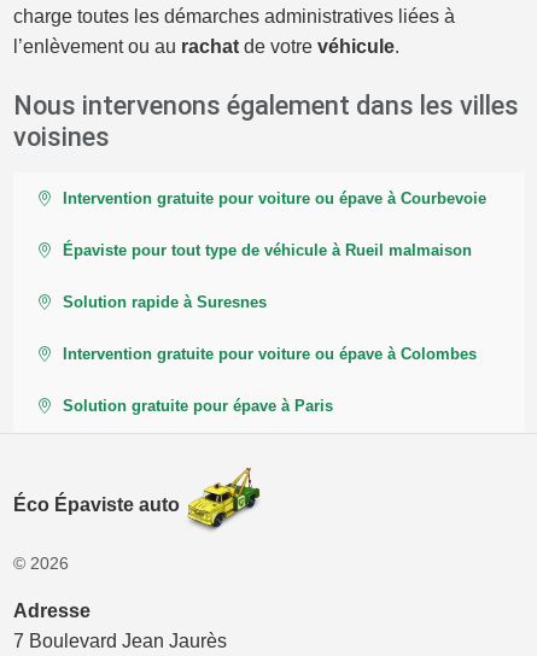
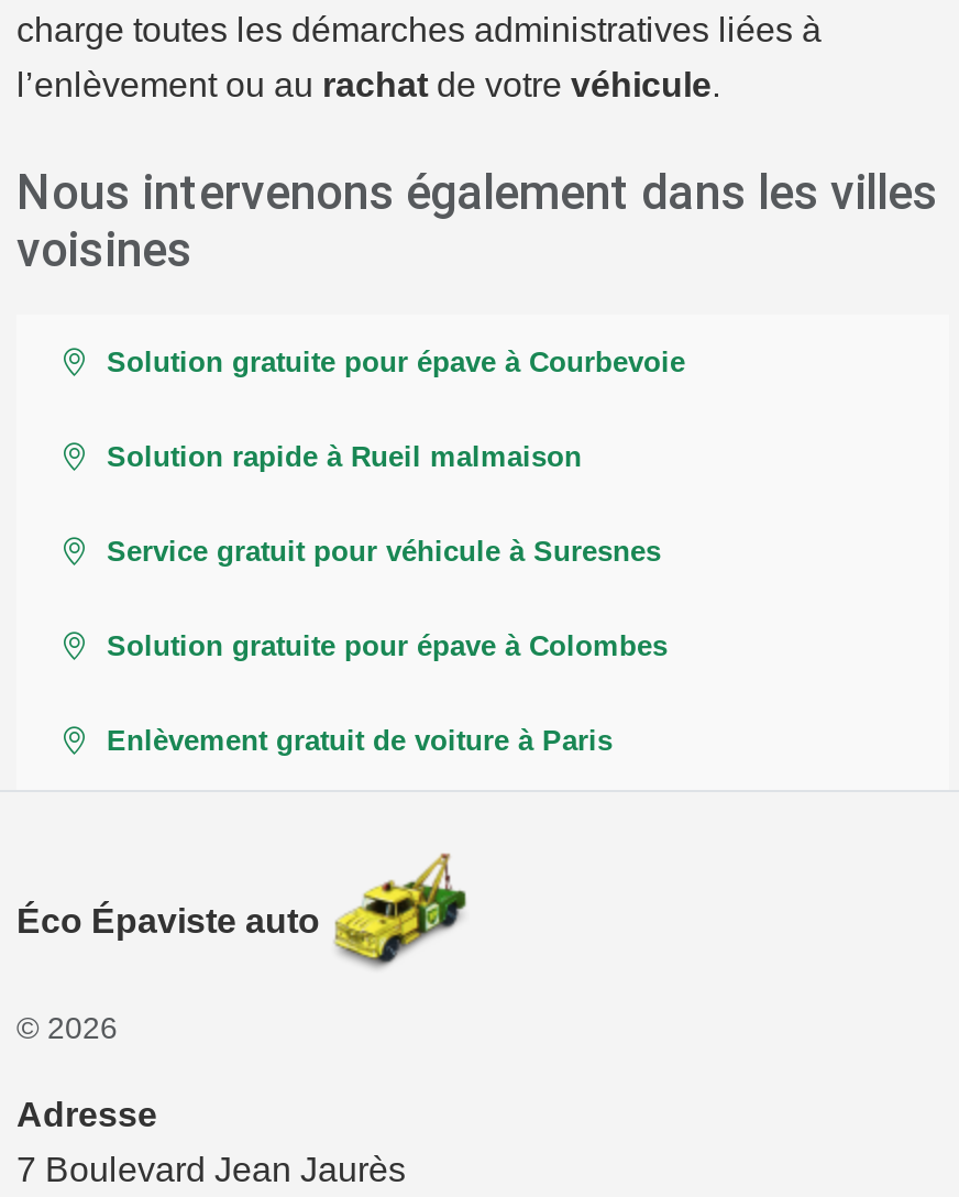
- Intervention gratuite pour voiture ou épave à Courbevoie
+ Solution gratuite pour épave à Courbevoie

- Épaviste pour tout type de véhicule à Rueil malmaison
+ Solution rapide à Rueil malmaison

- Solution rapide à Suresnes
+ Service gratuit pour véhicule à Suresnes

- Intervention gratuite pour voiture ou épave à Colombes
+ Solution gratuite pour épave à Colombes

- Solution gratuite pour épave à Paris
+ Enlèvement gratuit de voiture à Paris
